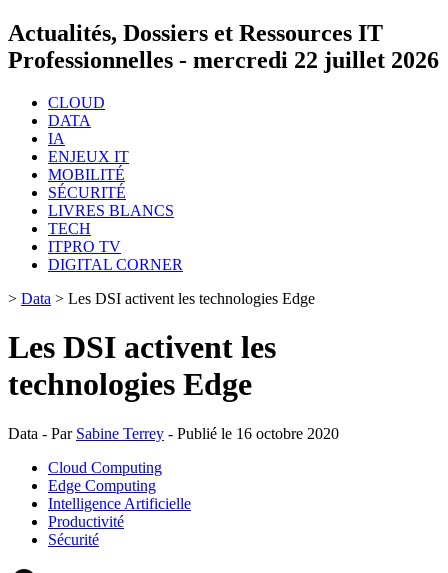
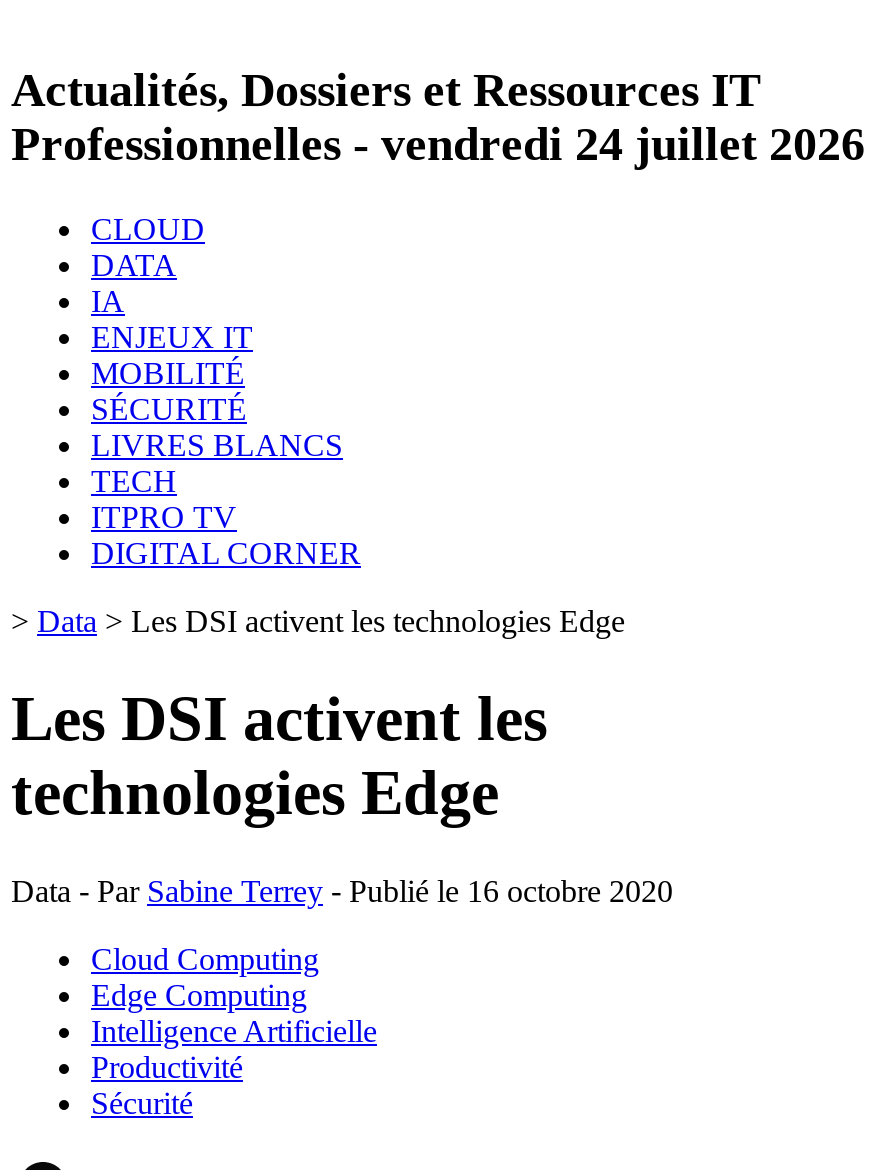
- Professionnelles - mercredi 22 juillet 2026
+ Professionnelles - vendredi 24 juillet 2026
